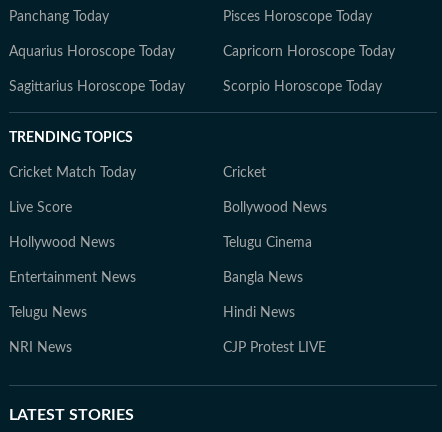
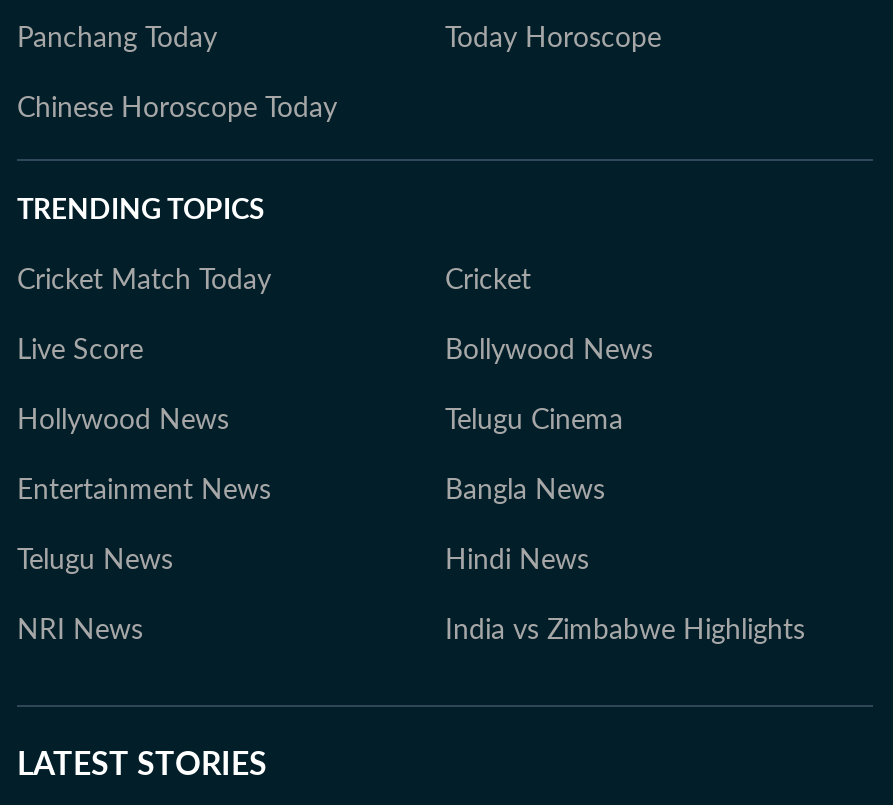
- Pisces Horoscope Today
- Aquarius Horoscope Today
- Capricorn Horoscope Today
- Sagittarius Horoscope Today
- Scorpio Horoscope Today
+ Today Horoscope
+ Chinese Horoscope Today

- CJP Protest LIVE
+ India vs Zimbabwe Highlights
